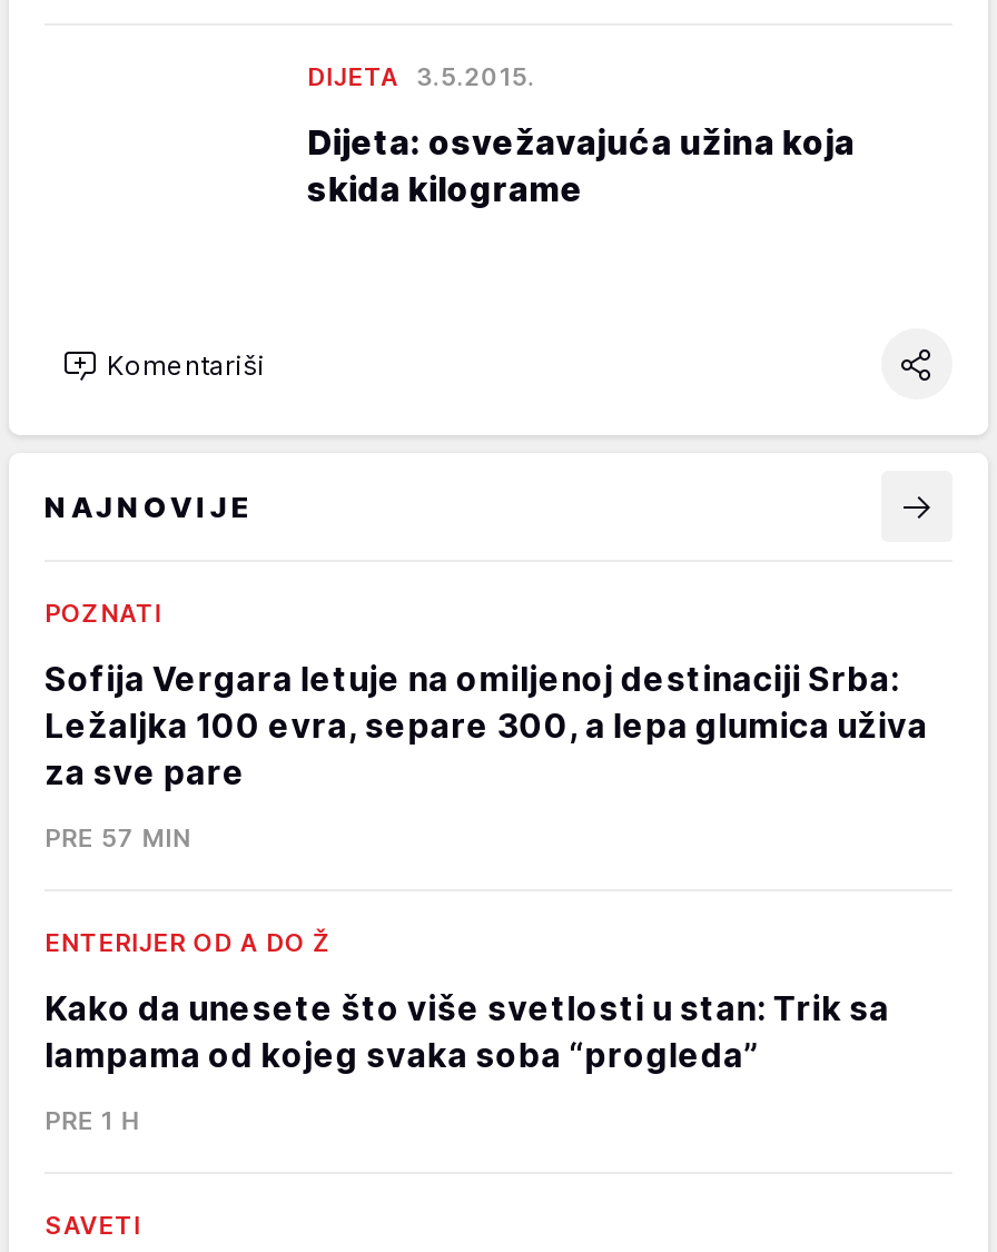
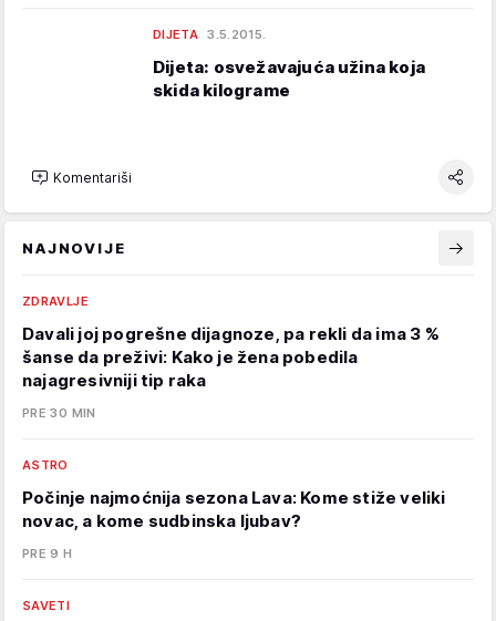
- POZNATI
+ ZDRAVLJE

- Sofija Vergara letuje na omiljenoj destinaciji Srba:
- Ležaljka 100 evra, separe 300, a lepa glumica uživa
- za sve pare
+ Davali joj pogrešne dijagnoze, pa rekli da ima 3 %
+ šanse da preživi: Kako je žena pobedila
+ najagresivniji tip raka

- PRE 57 MIN
+ PRE 30 MIN

- ENTERIJER OD A DO Ž
+ ASTRO

- Kako da unesete što više svetlosti u stan: Trik sa
- lampama od kojeg svaka soba “progleda”
+ Počinje najmoćnija sezona Lava: Kome stiže veliki
+ novac, a kome sudbinska ljubav?

- PRE 1 H
+ PRE 9 H
